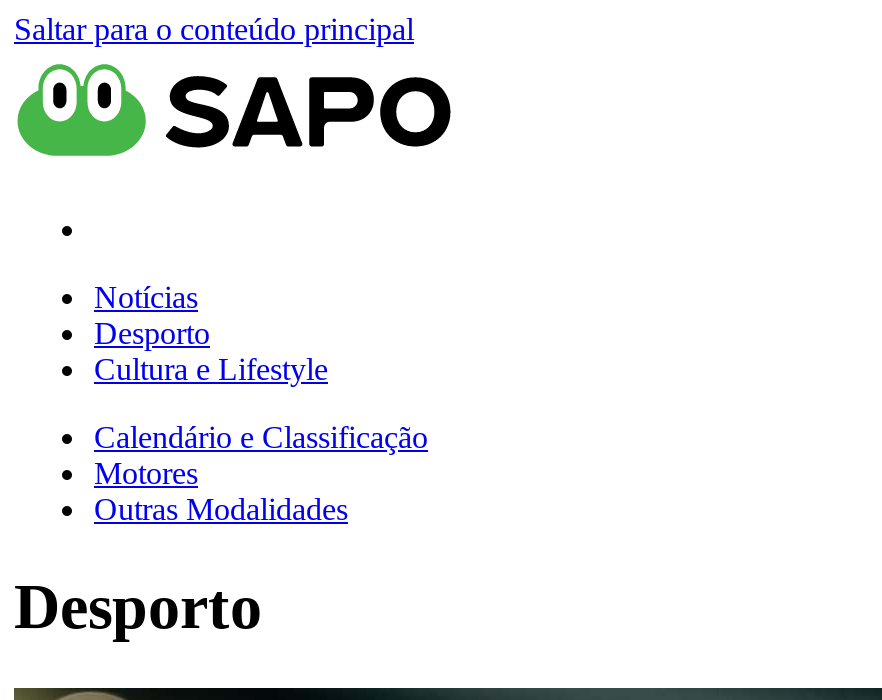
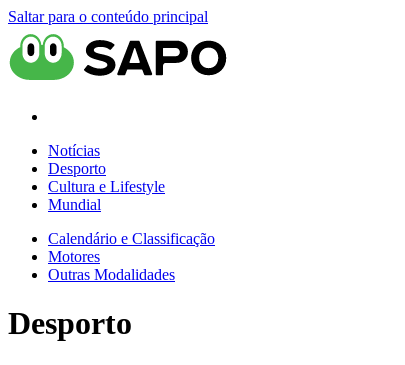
+ Mundial
